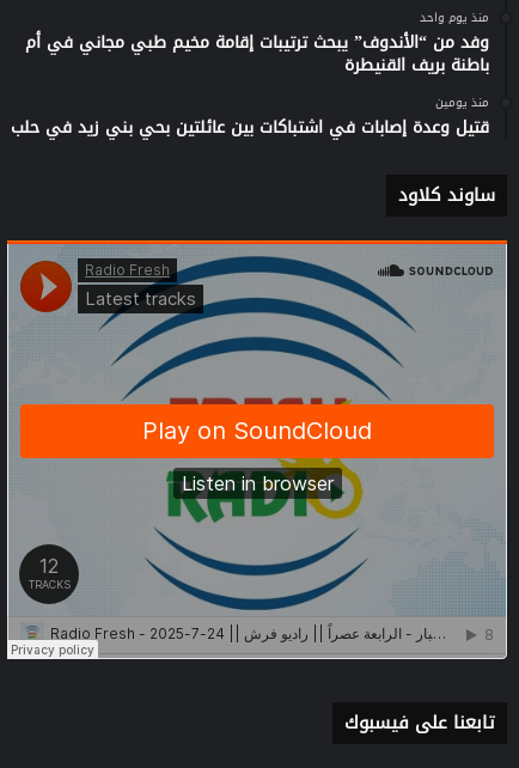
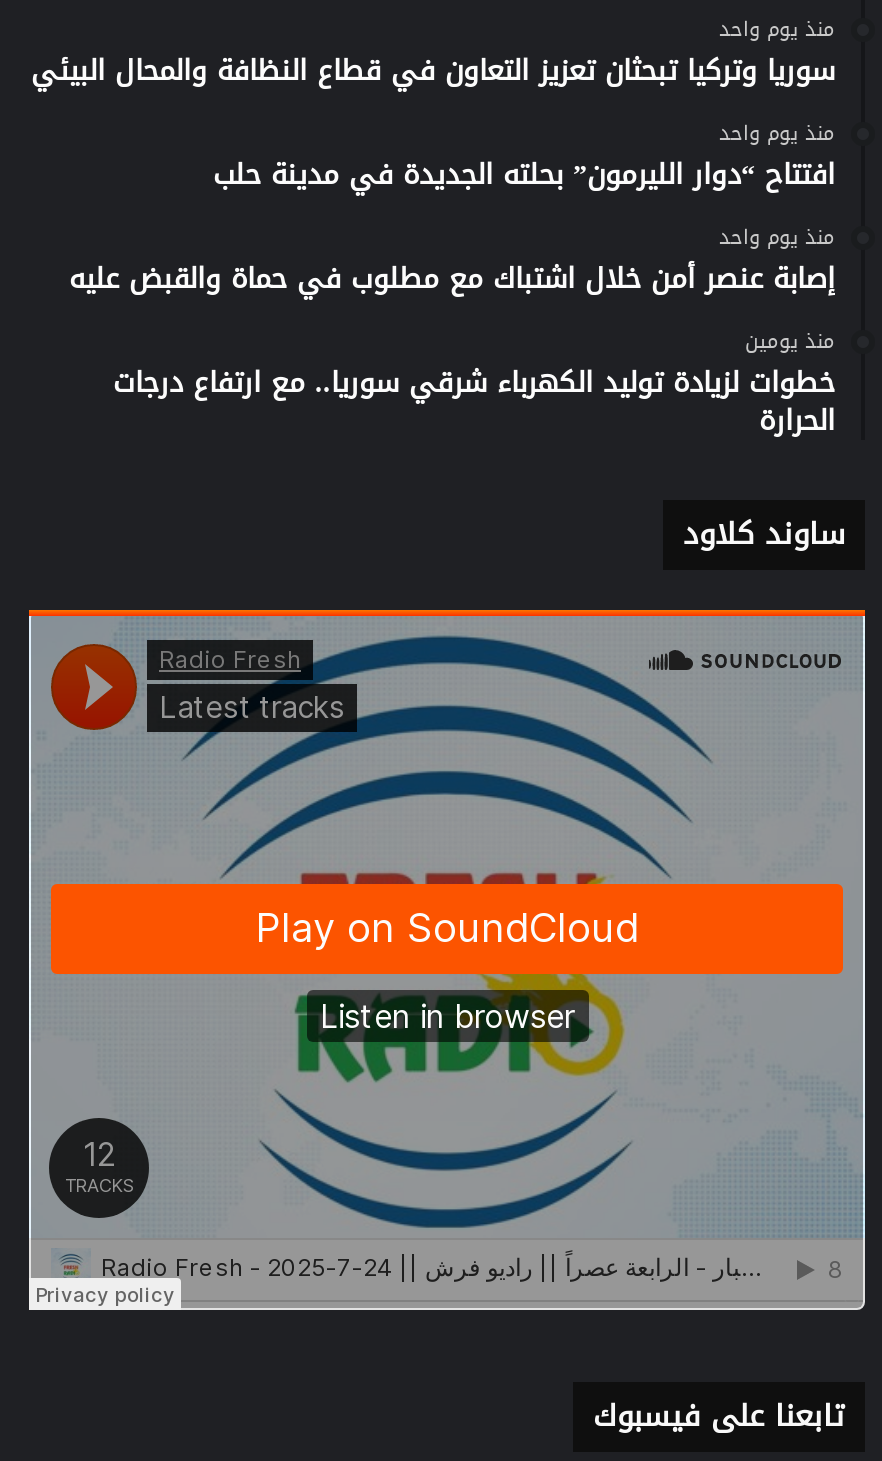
- وفد من “الأندوف” يبحث ترتيبات إقامة مخيم طبي مجاني في أم
- باطنة بريف القنيطرة
+ سوريا وتركيا تبحثان تعزيز التعاون في قطاع النظافة والمحال البيئي
+ منذ يوم واحد
+ افتتاح “دوار الليرمون” بحلته الجديدة في مدينة حلب
+ منذ يوم واحد
+ إصابة عنصر أمن خلال اشتباك مع مطلوب في حماة والقبض عليه

- قتيل وعدة إصابات في اشتباكات بين عائلتين بحي بني زيد في حلب
+ خطوات لزيادة توليد الكهرباء شرقي سوريا.. مع ارتفاع درجات
+ الحرارة
